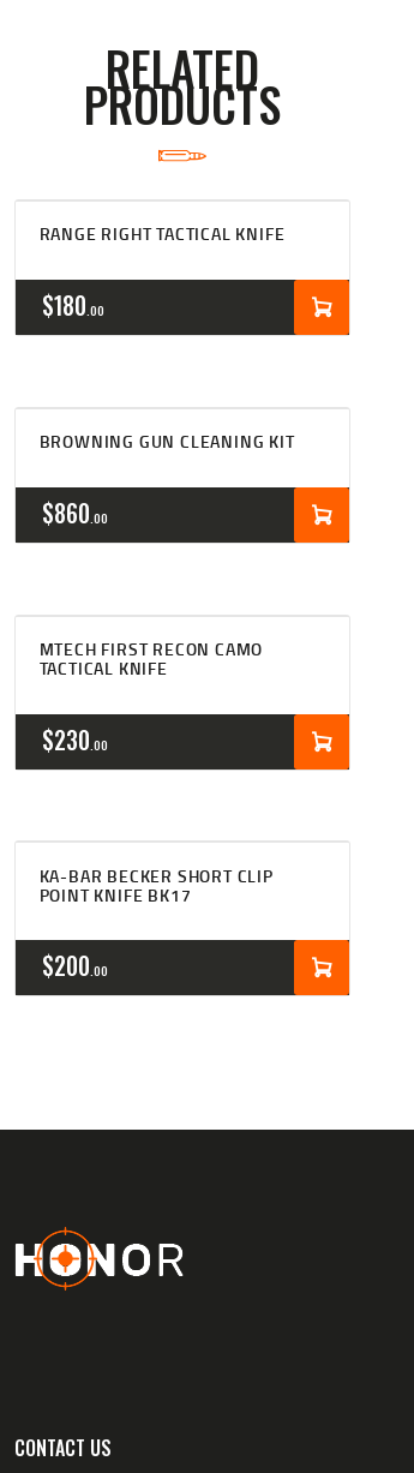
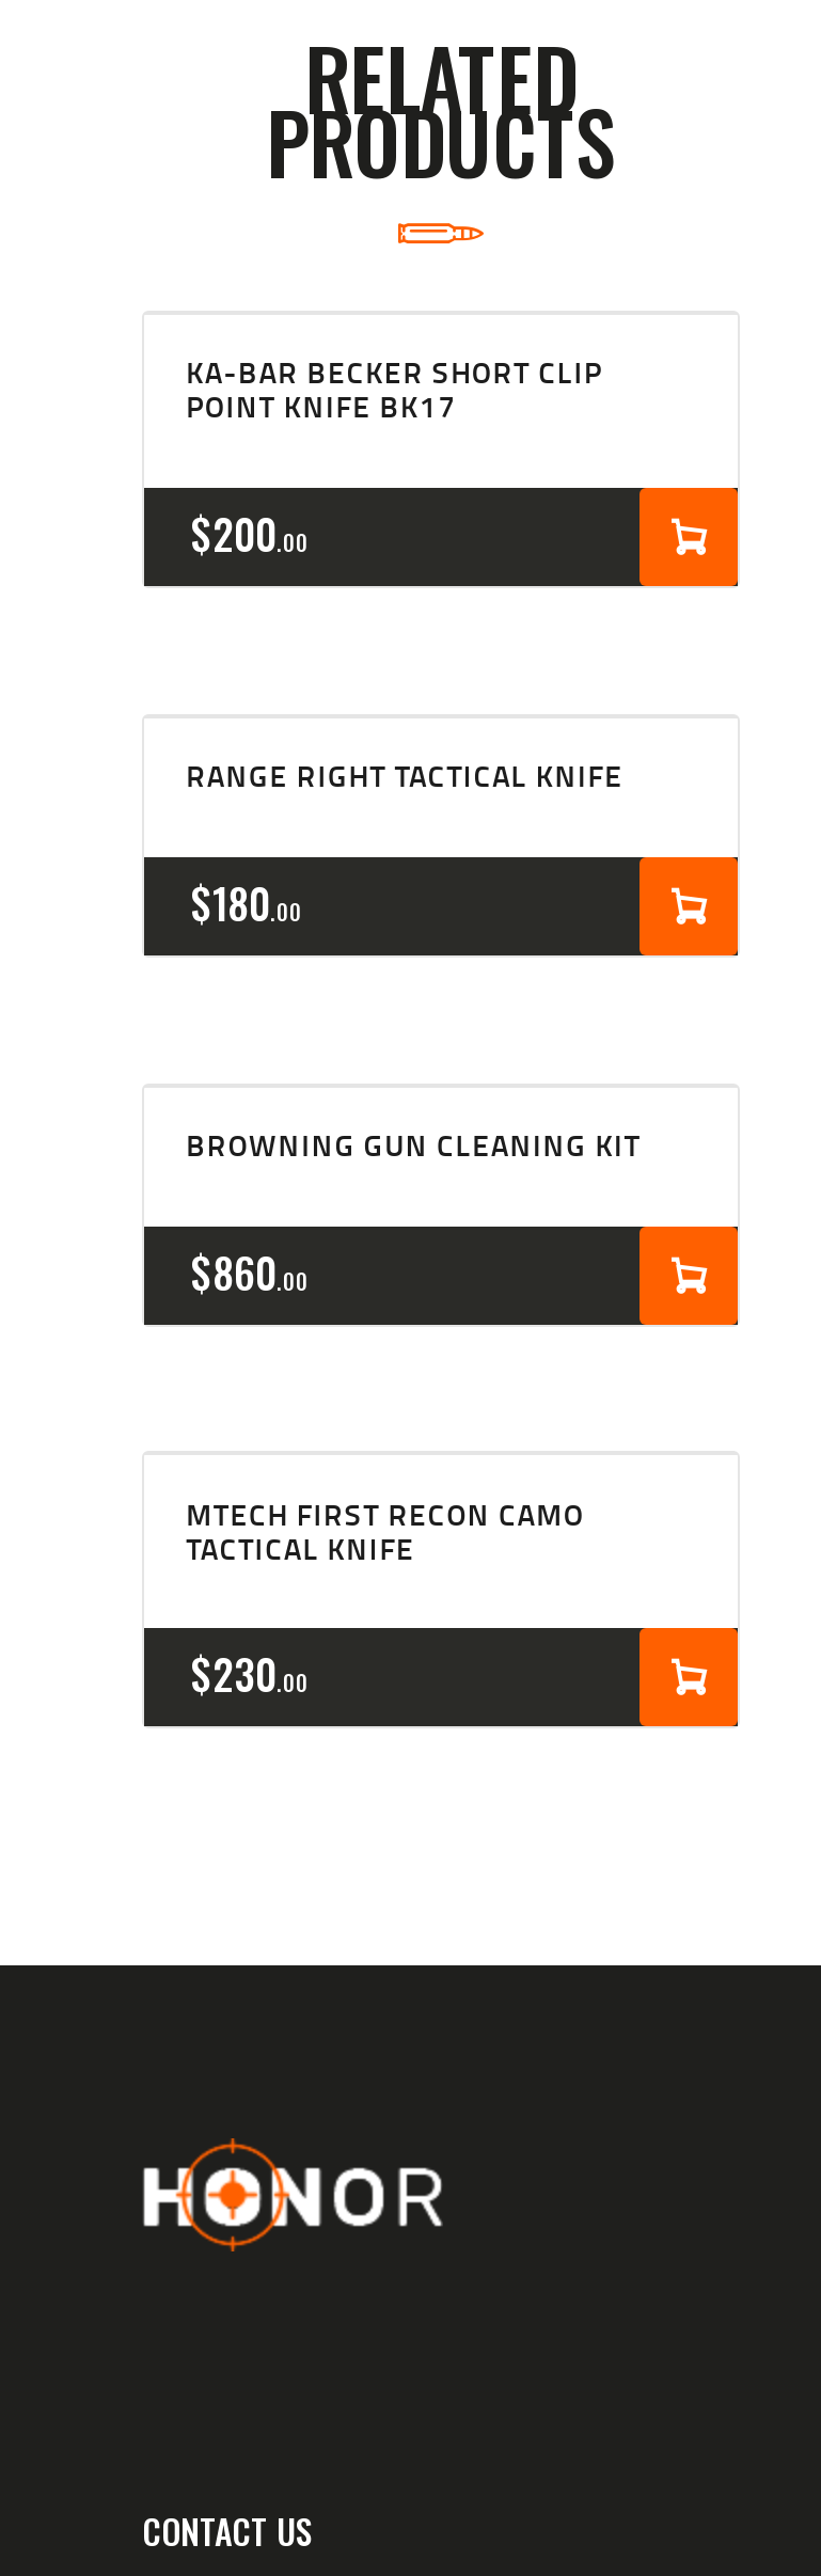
moved down: RANGE RIGHT TACTICAL KNIFE | $180 00 | BROWNING GUN CLEANING KIT | $860 00 | MTECH FIRST RECON CAMO | TACTICAL KNIFE | $230 00

moved up: KA-BAR BECKER SHORT CLIP | POINT KNIFE BK17 | $200 00
